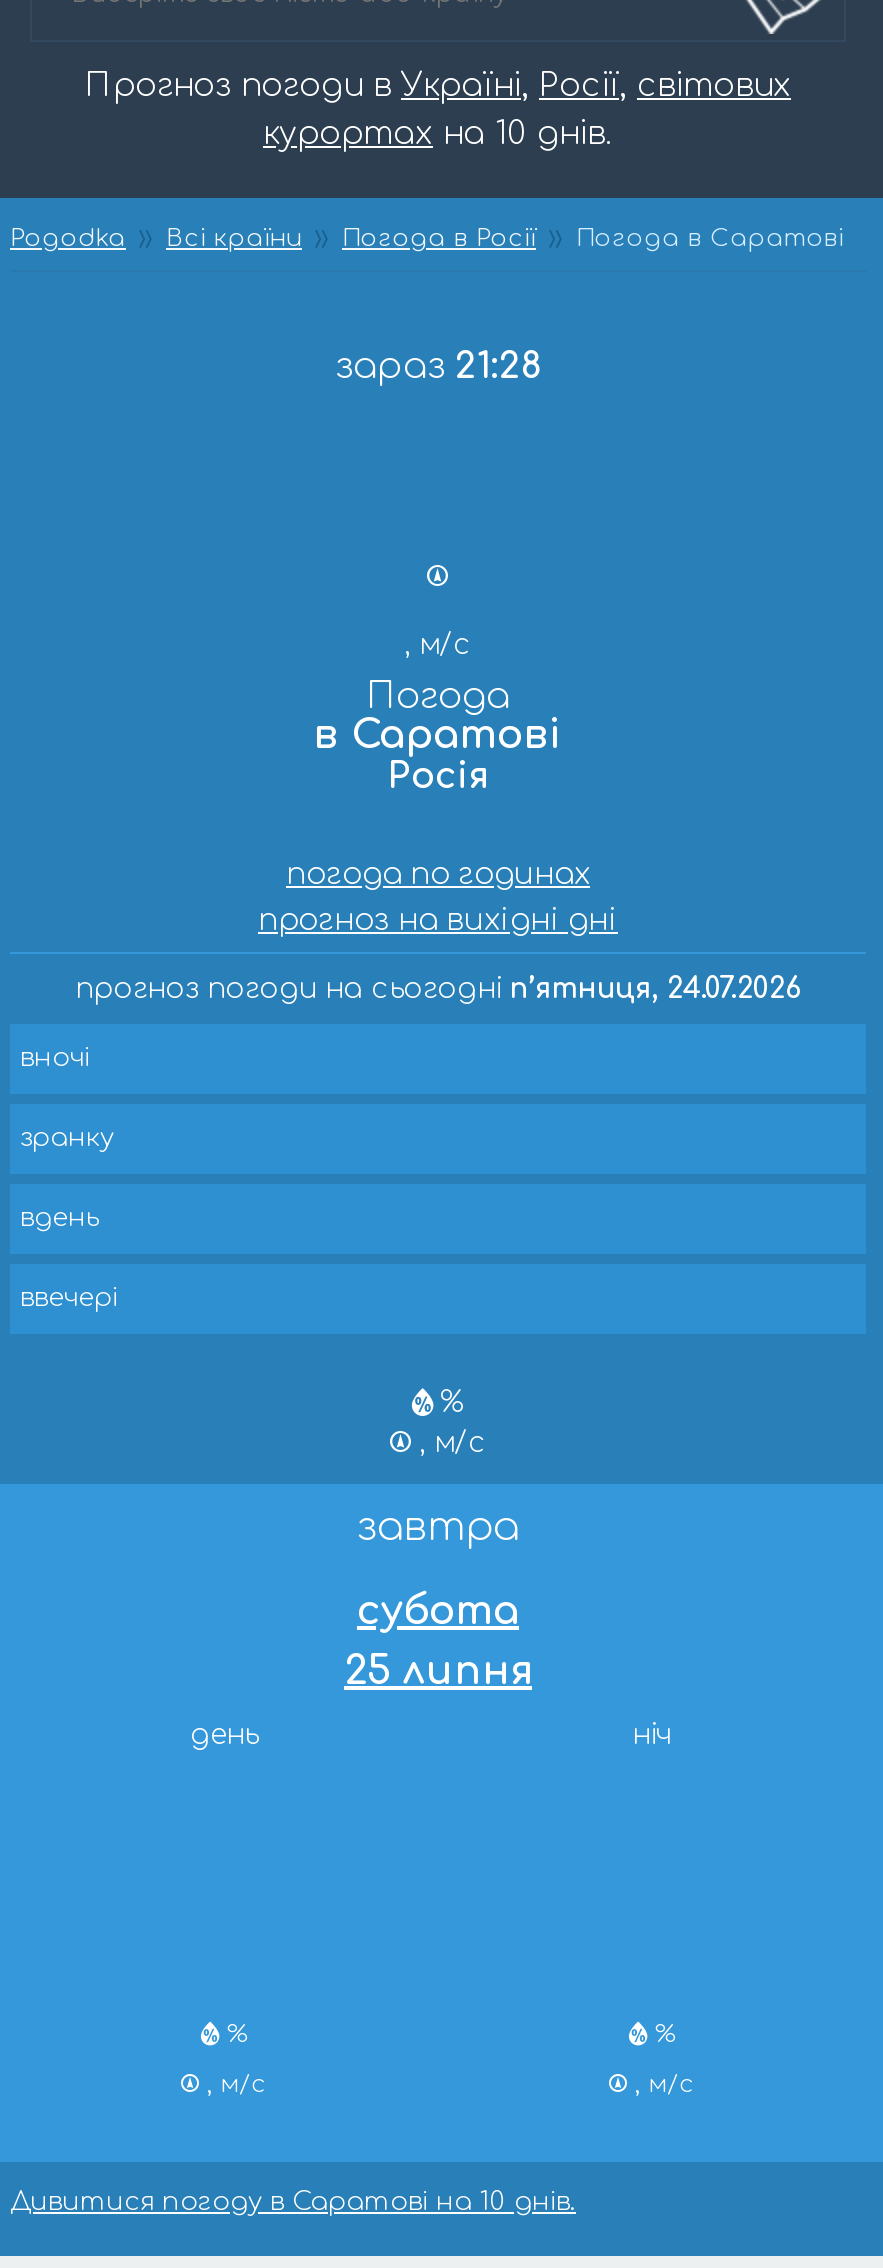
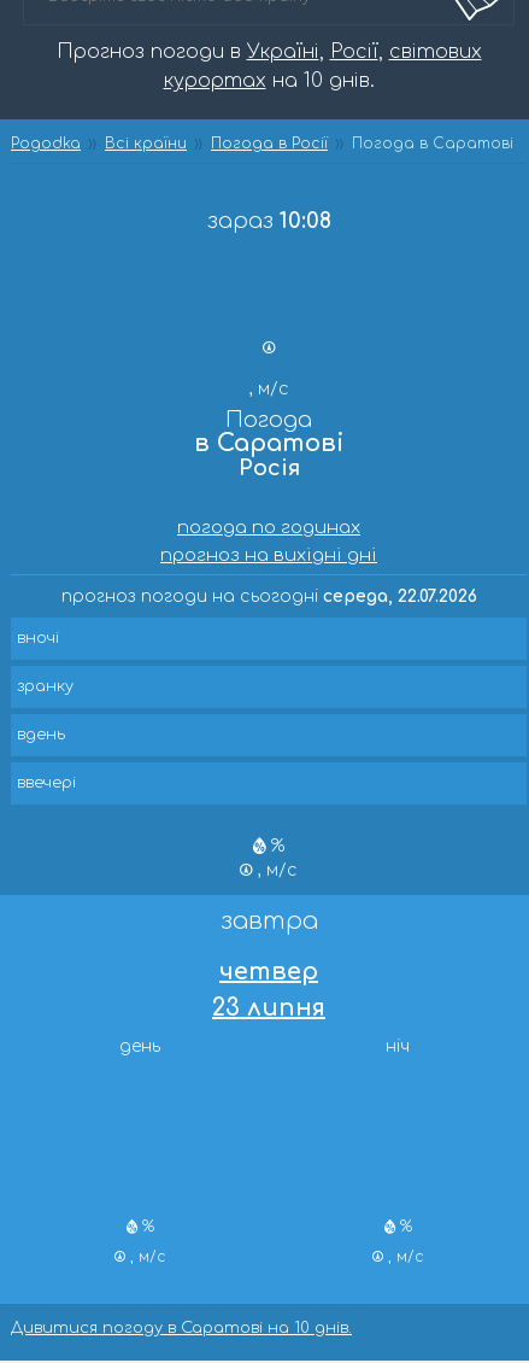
- зараз 21:28
+ зараз 10:08

- прогноз погоди на сьогодні п’ятниця, 24.07.2026
+ прогноз погоди на сьогодні середа, 22.07.2026

- субота
- 25 липня
+ четвер
+ 23 липня
